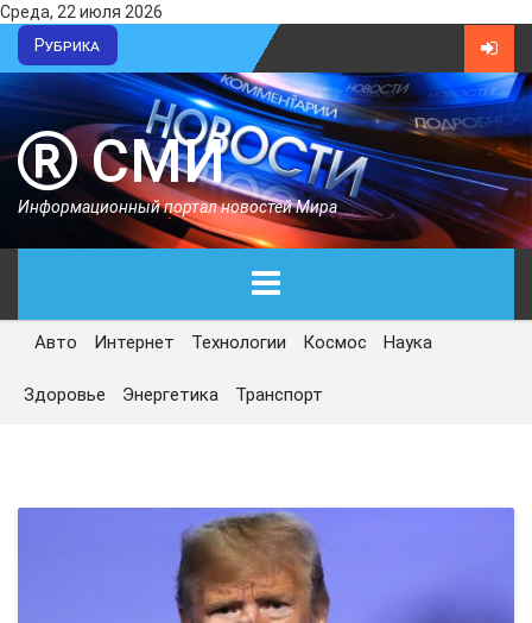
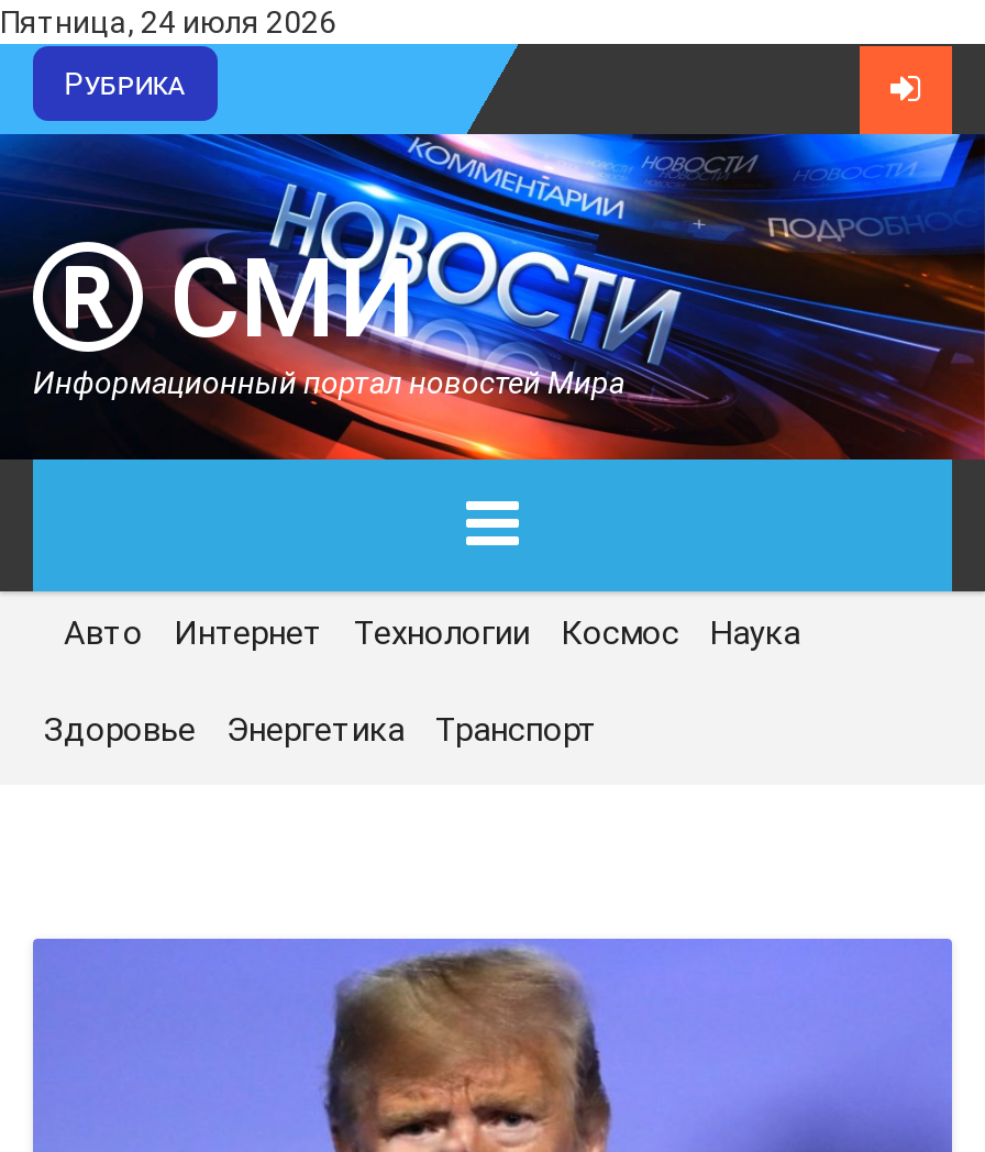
- Среда, 22 июля 2026
+ Пятница, 24 июля 2026
